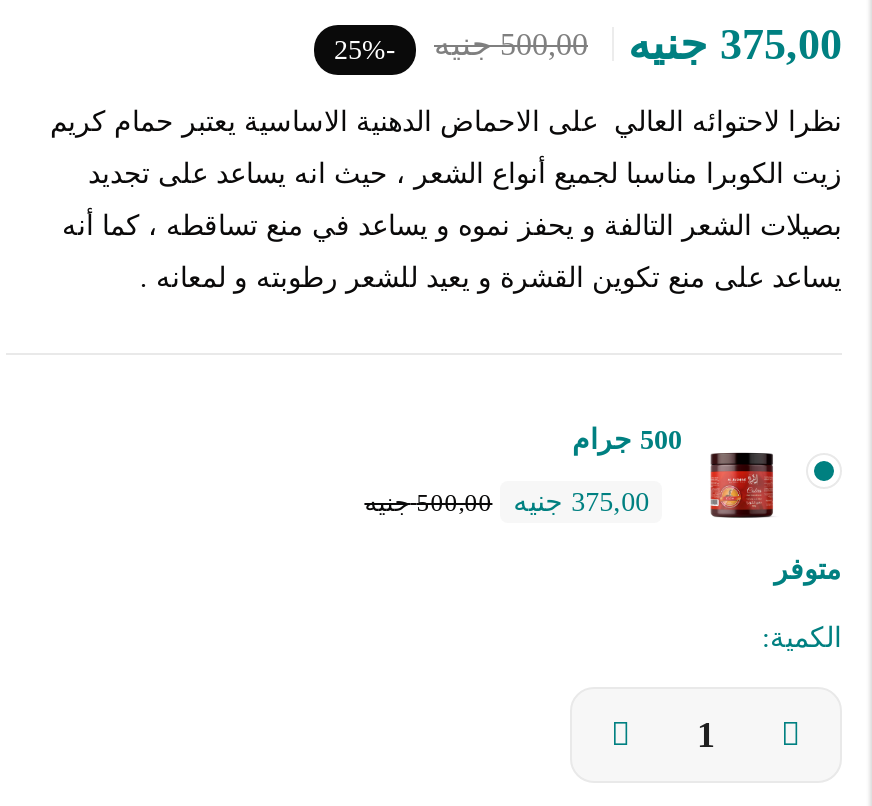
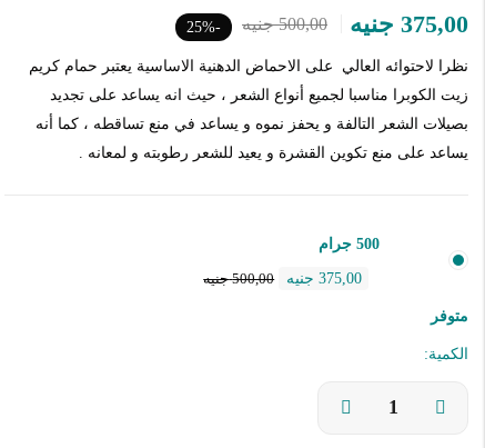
- [image]
